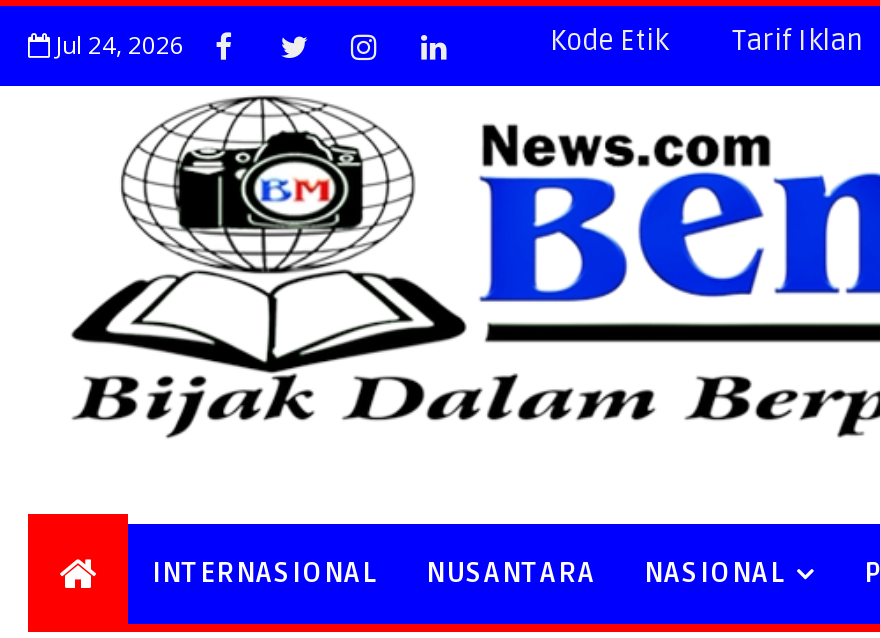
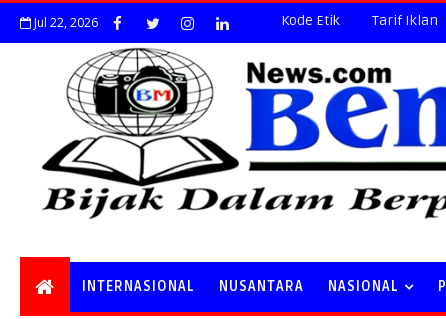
- Jul 24, 2026
+ Jul 22, 2026
